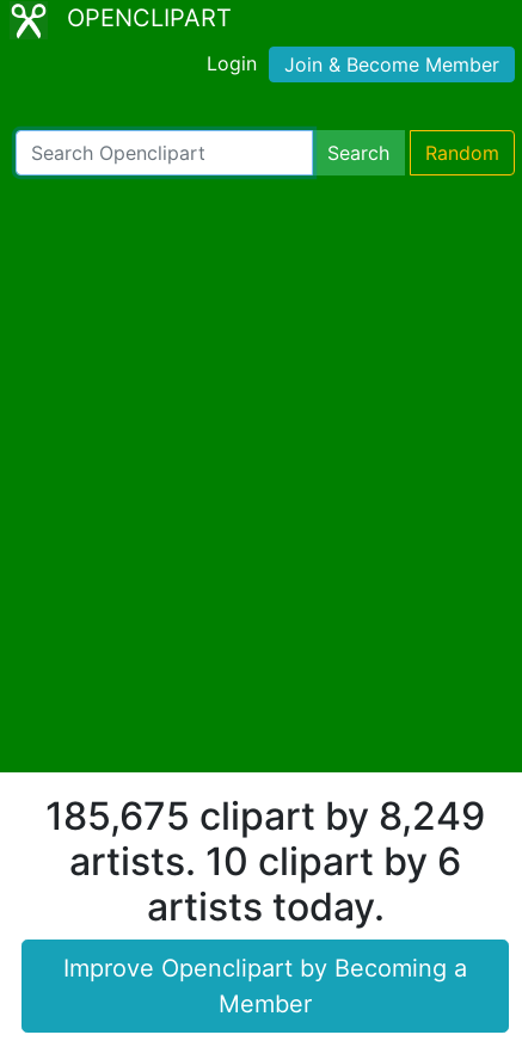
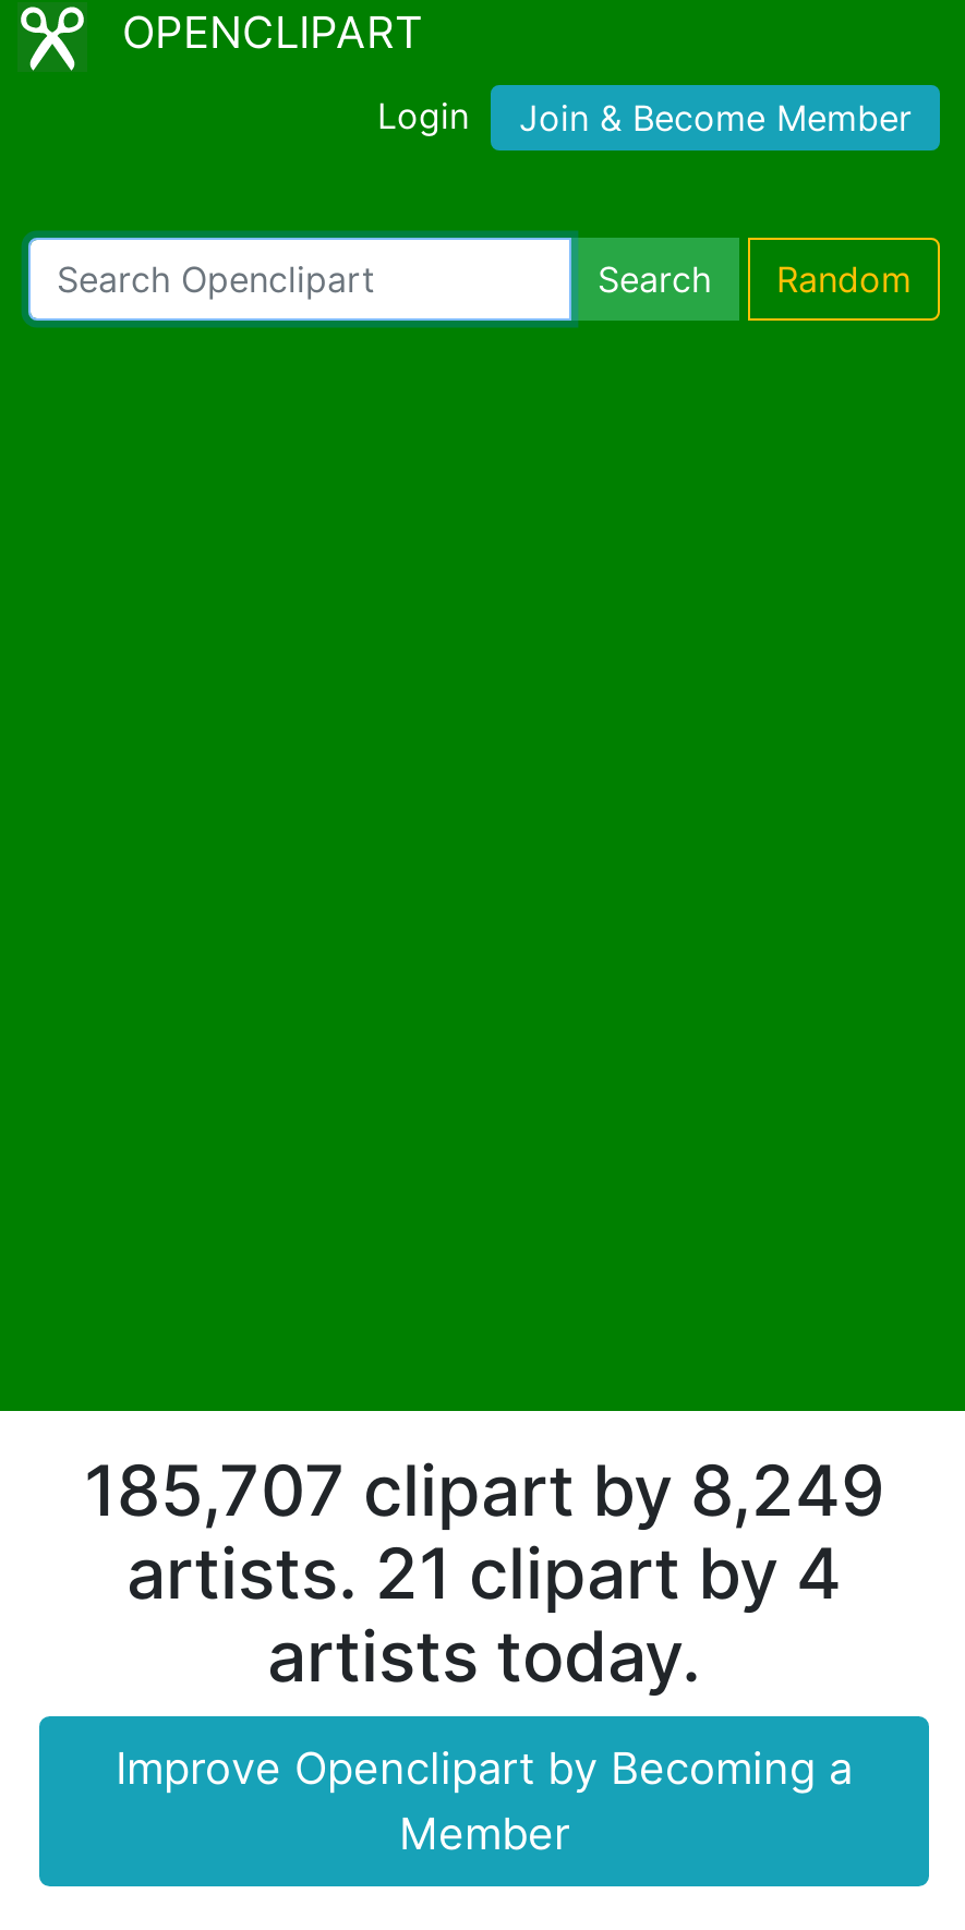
- 185,675 clipart by 8,249
+ 185,707 clipart by 8,249

- artists. 10 clipart by 6
+ artists. 21 clipart by 4
